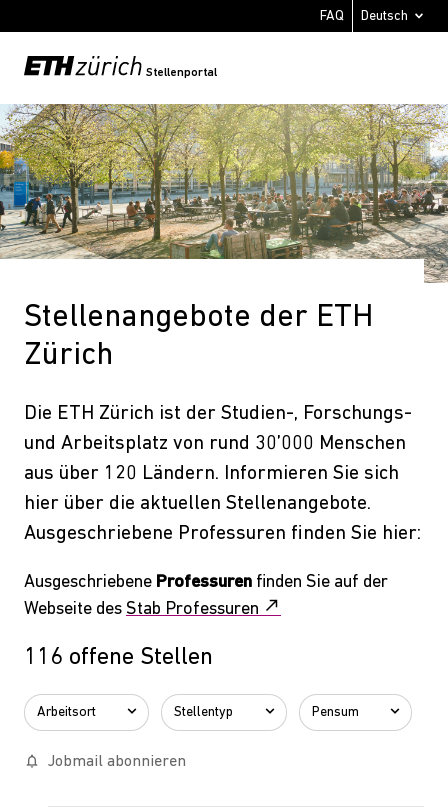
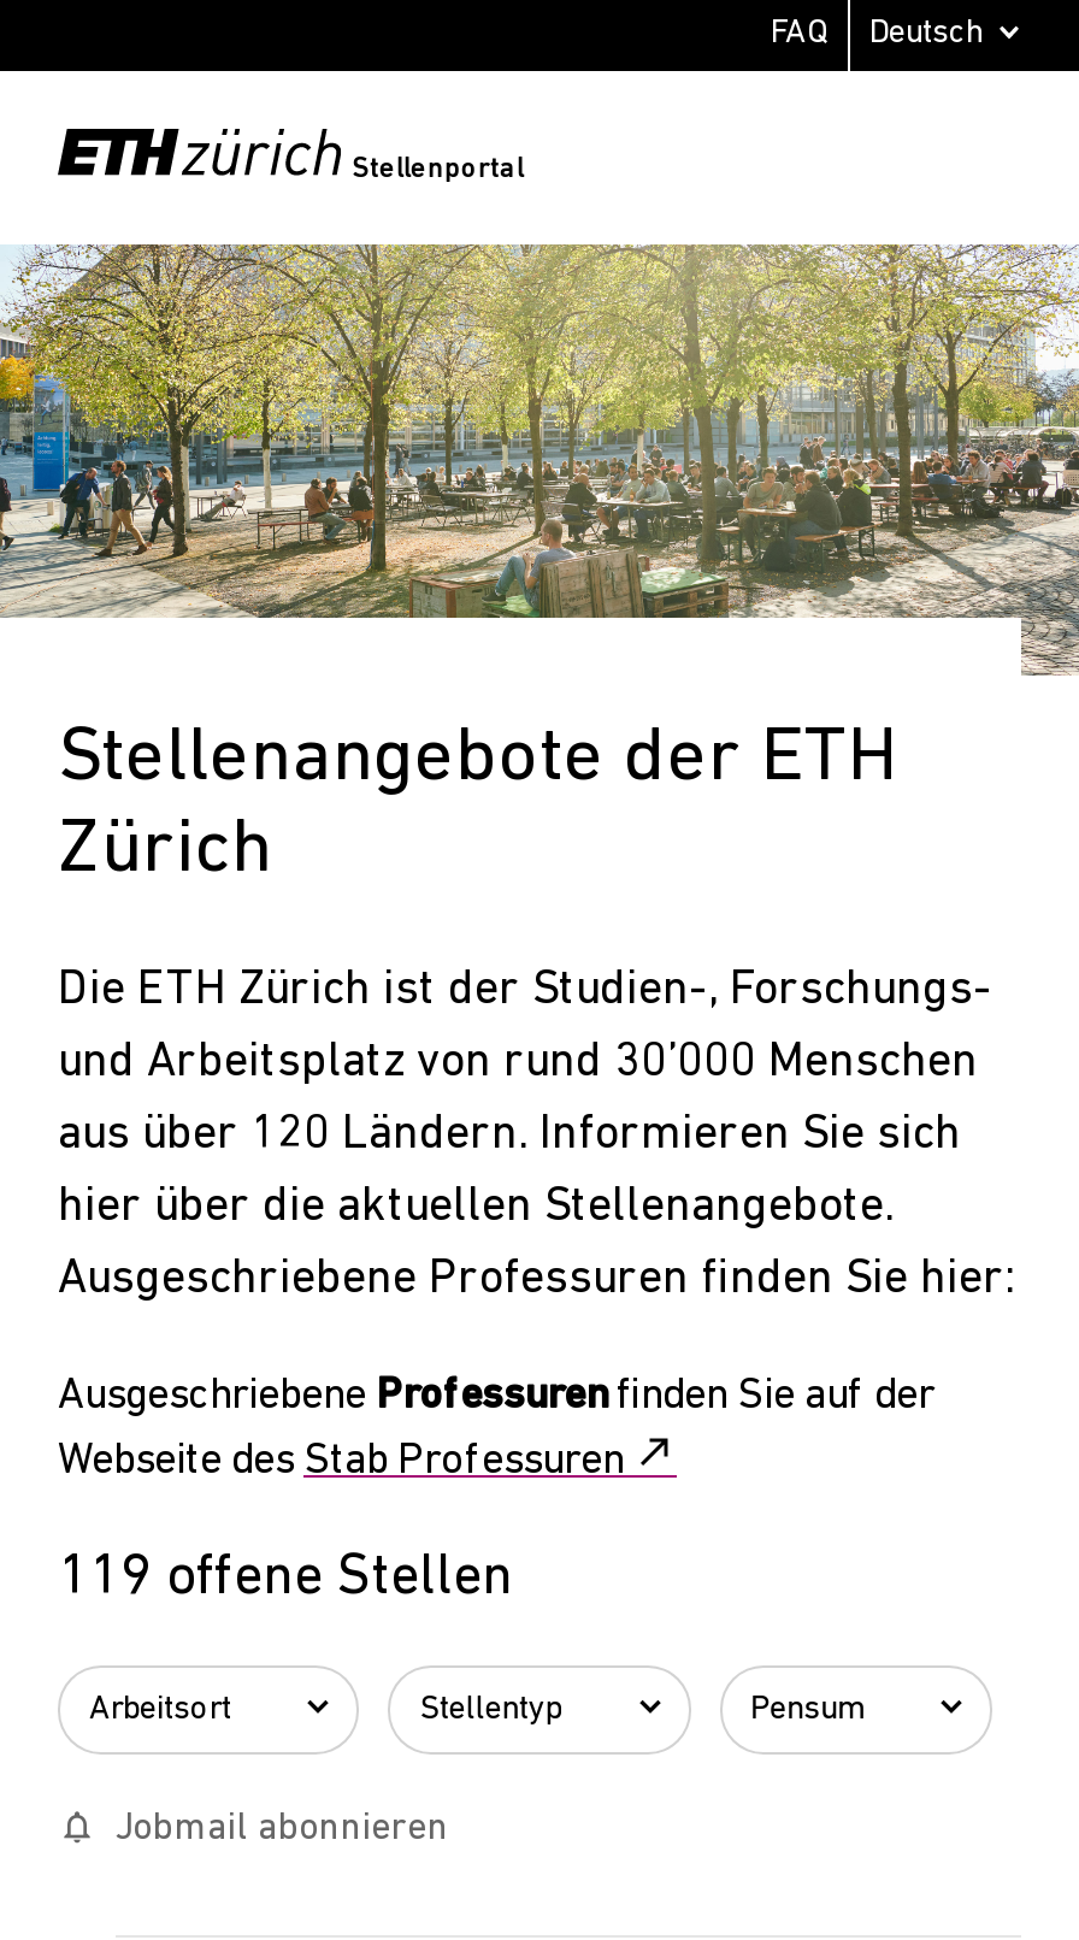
- 116 offene Stellen
+ 119 offene Stellen
